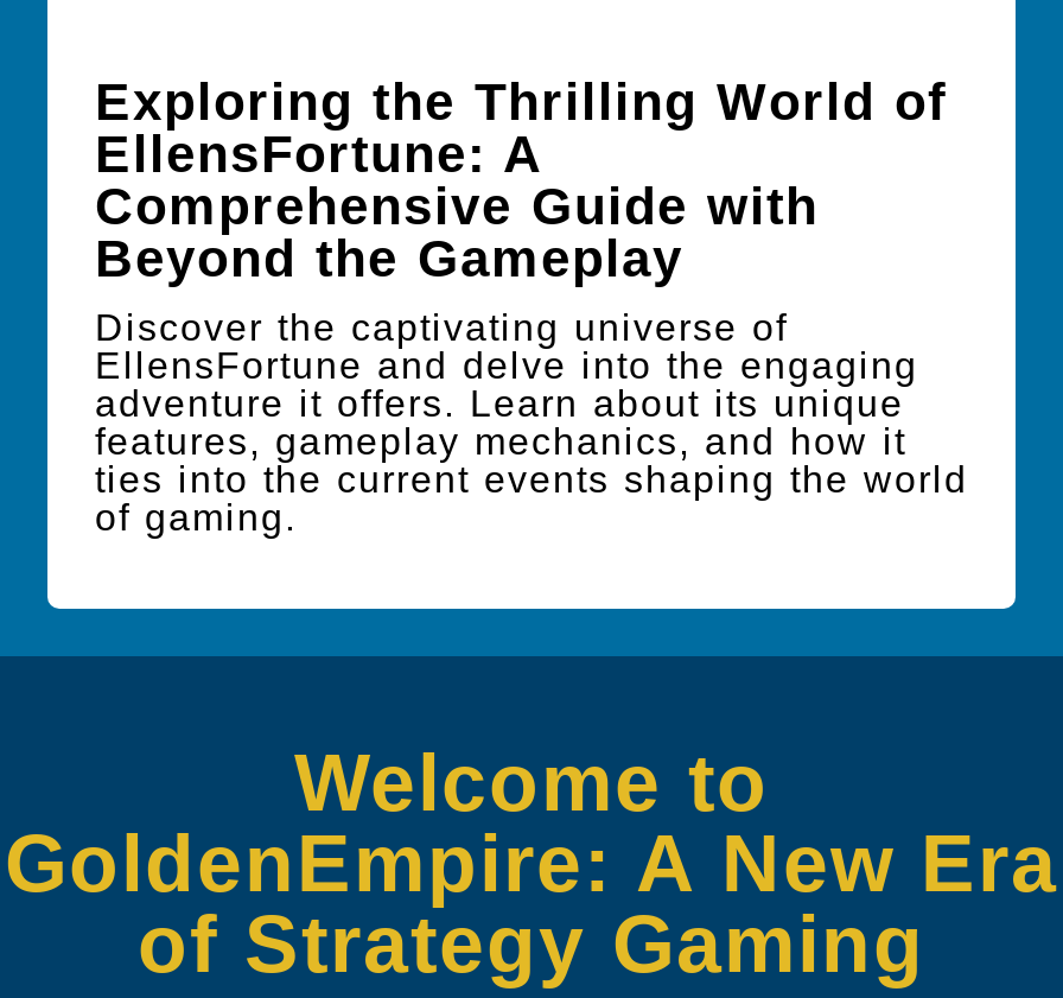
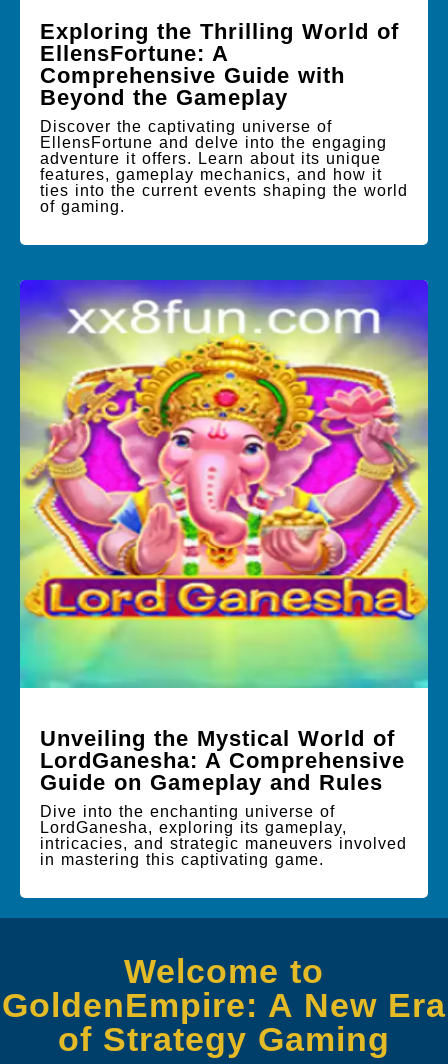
+ [image]
+ Unveiling the Mystical World of
+ LordGanesha: A Comprehensive
+ Guide on Gameplay and Rules
+ Dive into the enchanting universe of
+ LordGanesha, exploring its gameplay,
+ intricacies, and strategic maneuvers involved
+ in mastering this captivating game.
